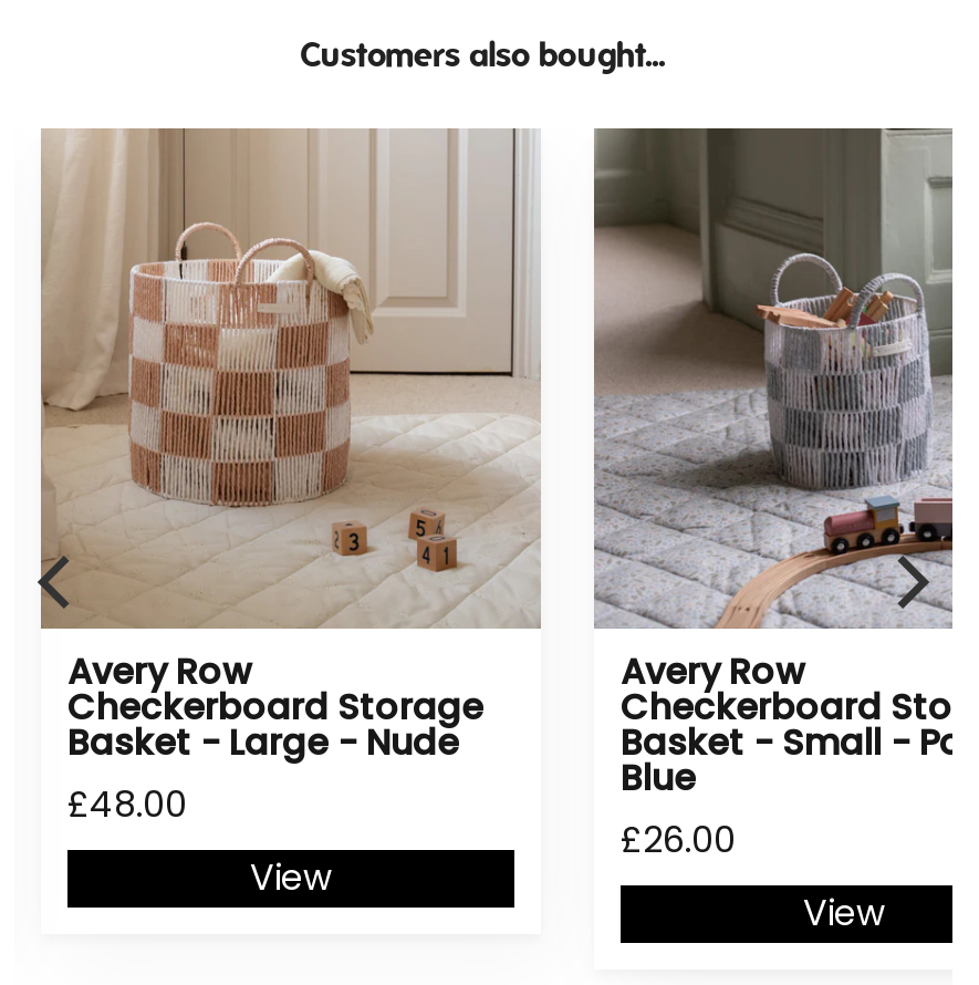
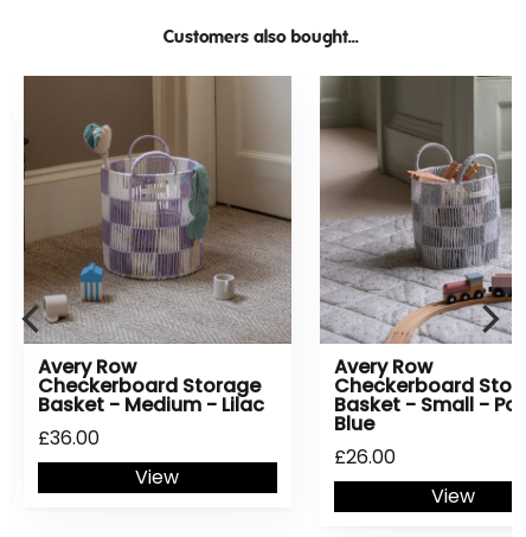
- [image]
+ [image]

- Basket - Large - Nude
+ Basket - Medium - Lilac

- £48.00
+ £36.00
